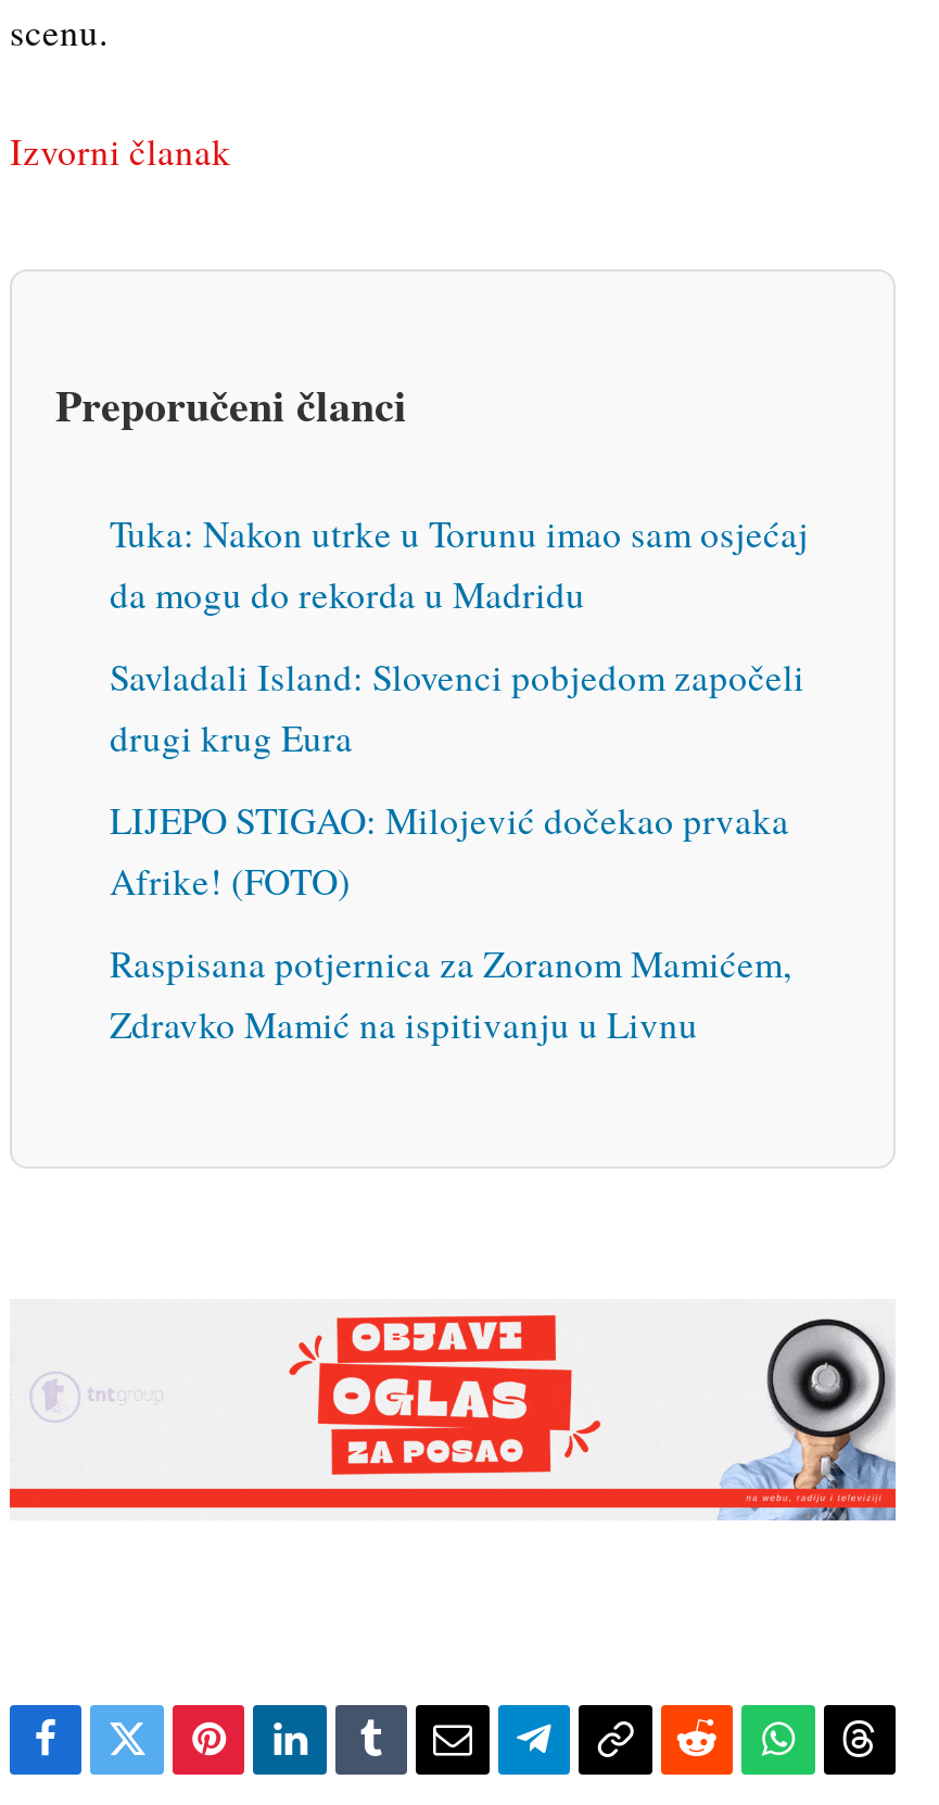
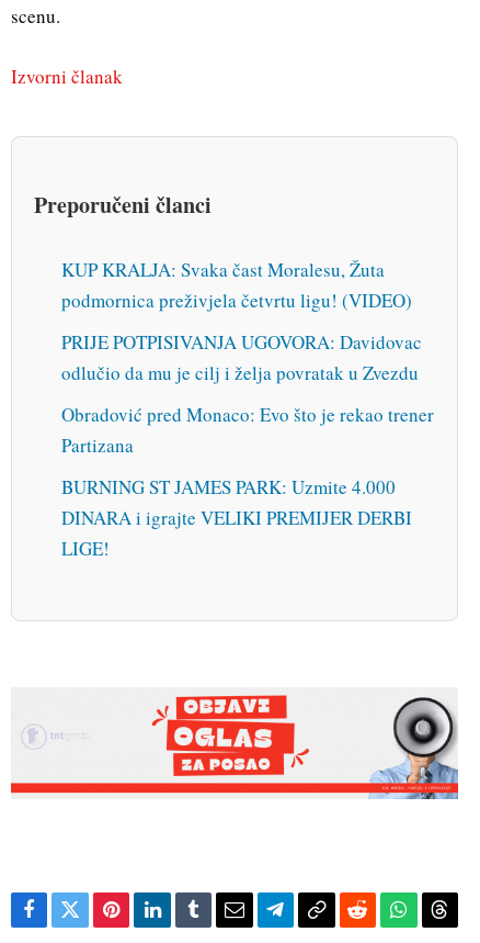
- Tuka: Nakon utrke u Torunu imao sam osjećaj
- da mogu do rekorda u Madridu
+ KUP KRALJA: Svaka čast Moralesu, Žuta
+ podmornica preživjela četvrtu ligu! (VIDEO)

- Savladali Island: Slovenci pobjedom započeli
- drugi krug Eura
+ PRIJE POTPISIVANJA UGOVORA: Davidovac
+ odlučio da mu je cilj i želja povratak u Zvezdu

- LIJEPO STIGAO: Milojević dočekao prvaka
- Afrike! (FOTO)
+ Obradović pred Monaco: Evo što je rekao trener
+ Partizana

- Raspisana potjernica za Zoranom Mamićem,
- Zdravko Mamić na ispitivanju u Livnu
+ BURNING ST JAMES PARK: Uzmite 4.000
+ DINARA i igrajte VELIKI PREMIJER DERBI
+ LIGE!
